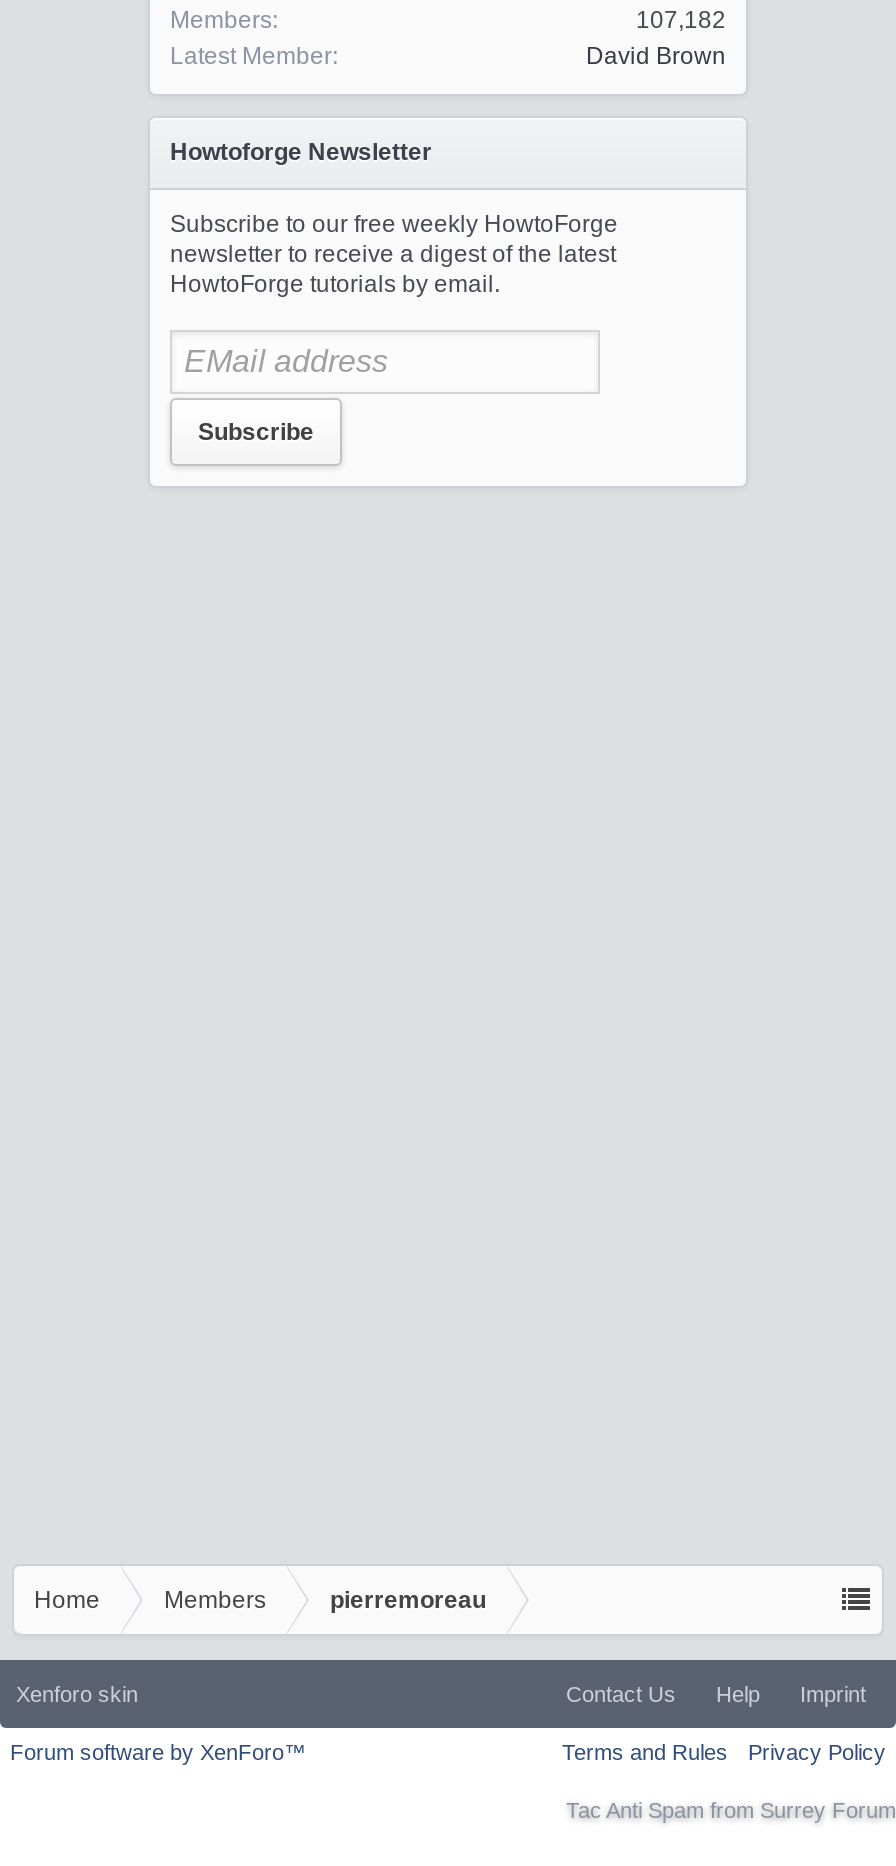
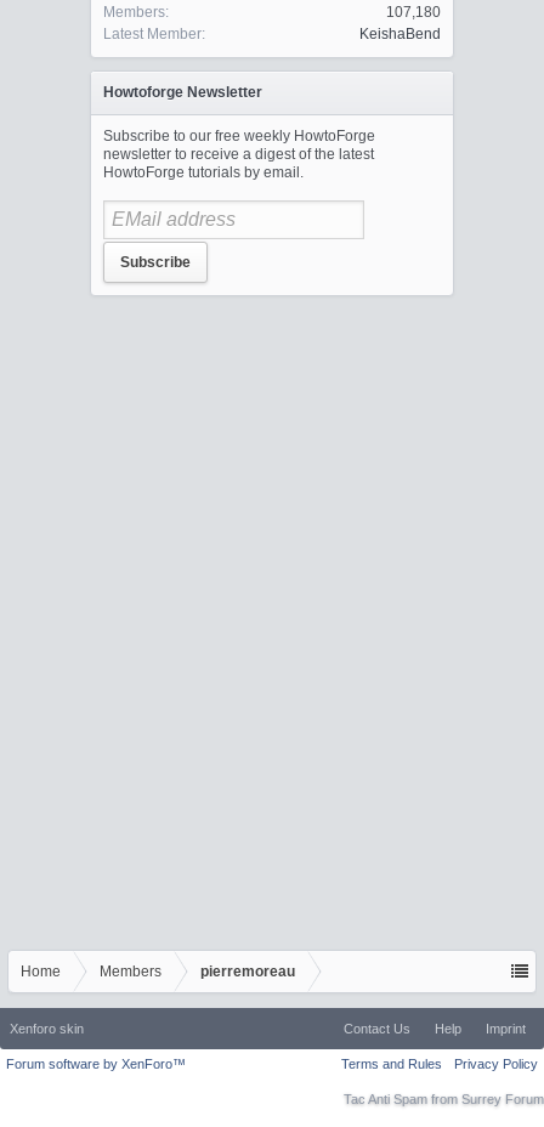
- 107,182
+ 107,180

- David Brown
+ KeishaBend
